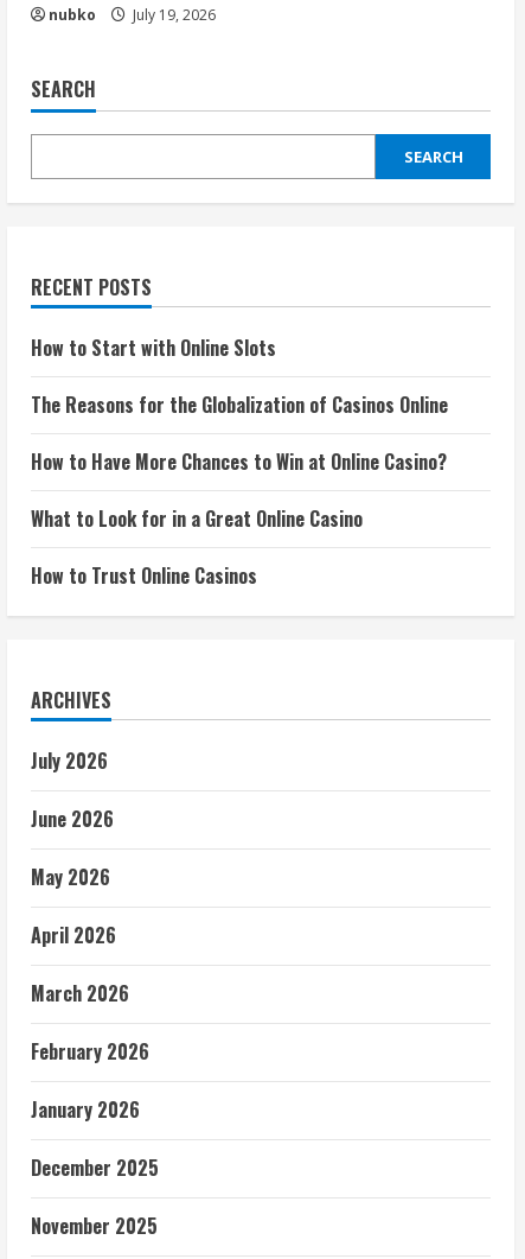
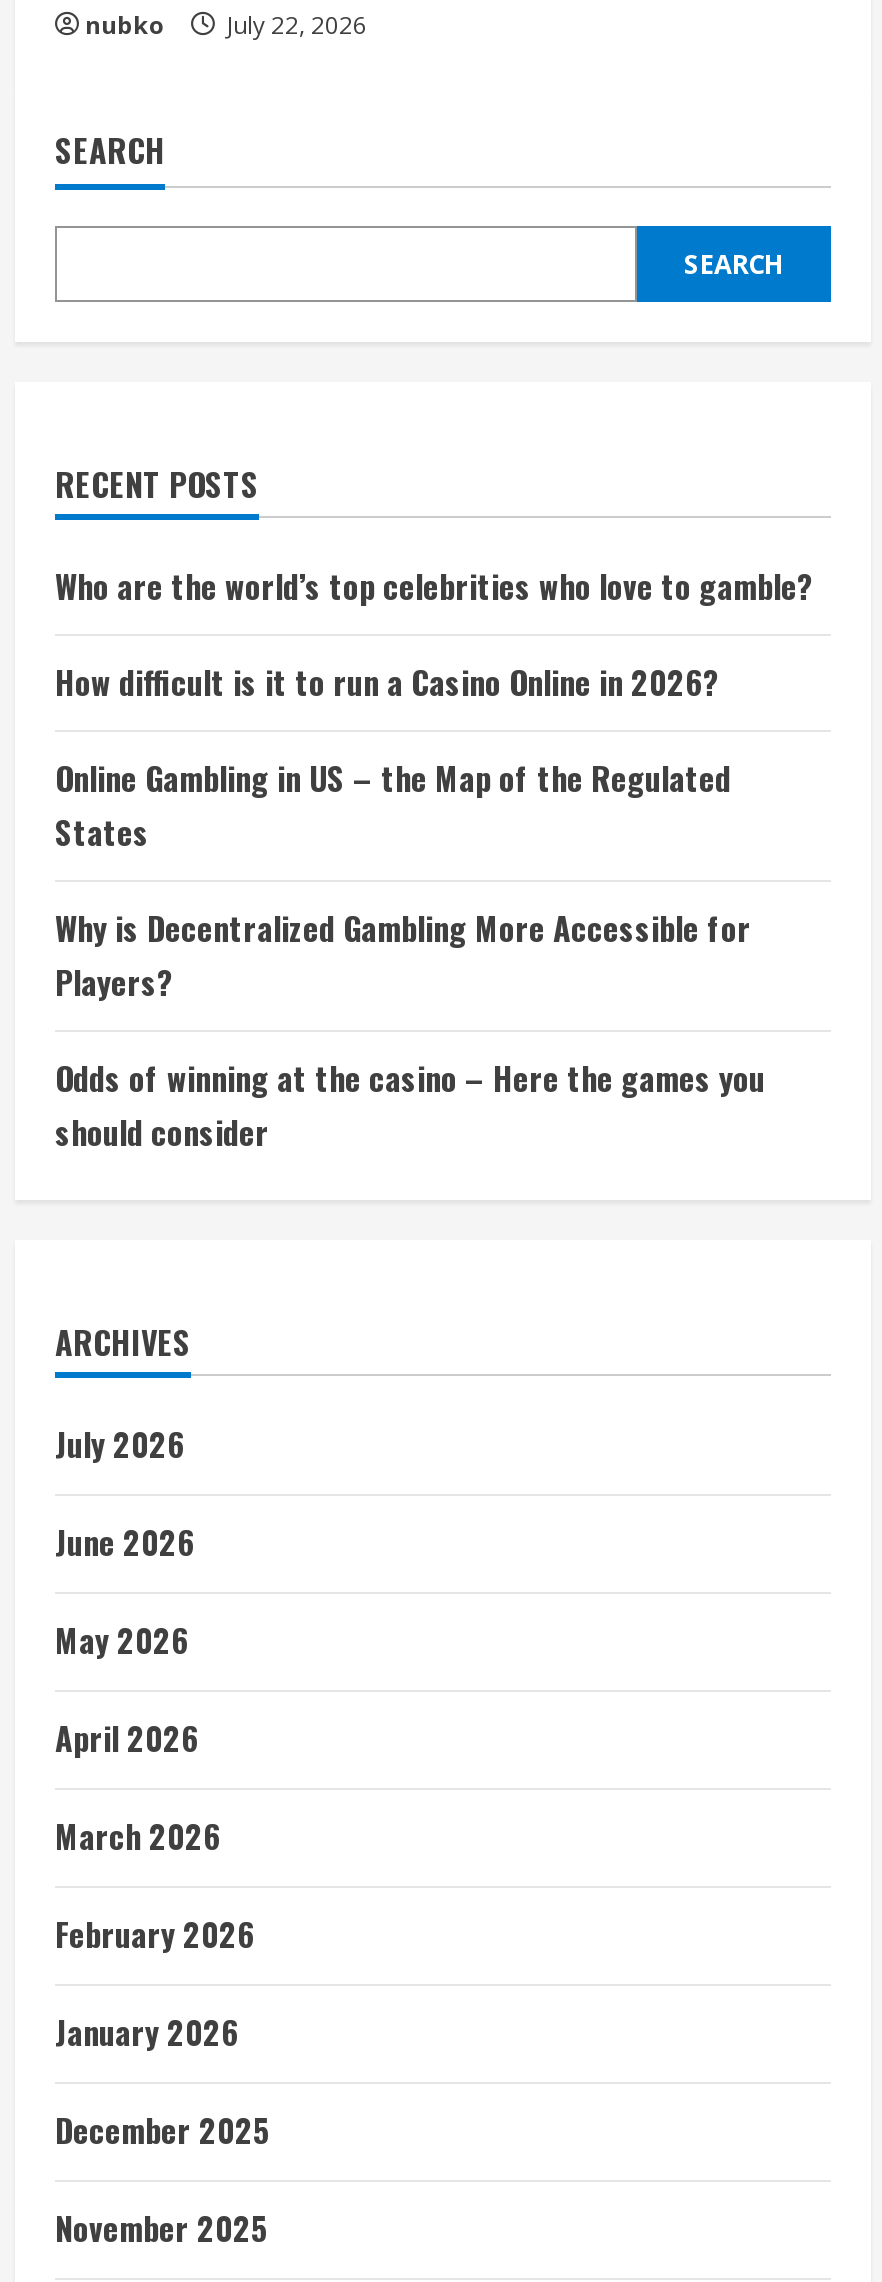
- nubko July 19, 2026
+ nubko July 22, 2026

- How to Start with Online Slots
+ Who are the world’s top celebrities who love to gamble?

- The Reasons for the Globalization of Casinos Online
+ How difficult is it to run a Casino Online in 2026?

- How to Have More Chances to Win at Online Casino?
+ Online Gambling in US – the Map of the Regulated
+ States

- What to Look for in a Great Online Casino
+ Why is Decentralized Gambling More Accessible for
+ Players?

- How to Trust Online Casinos
+ Odds of winning at the casino – Here the games you
+ should consider
